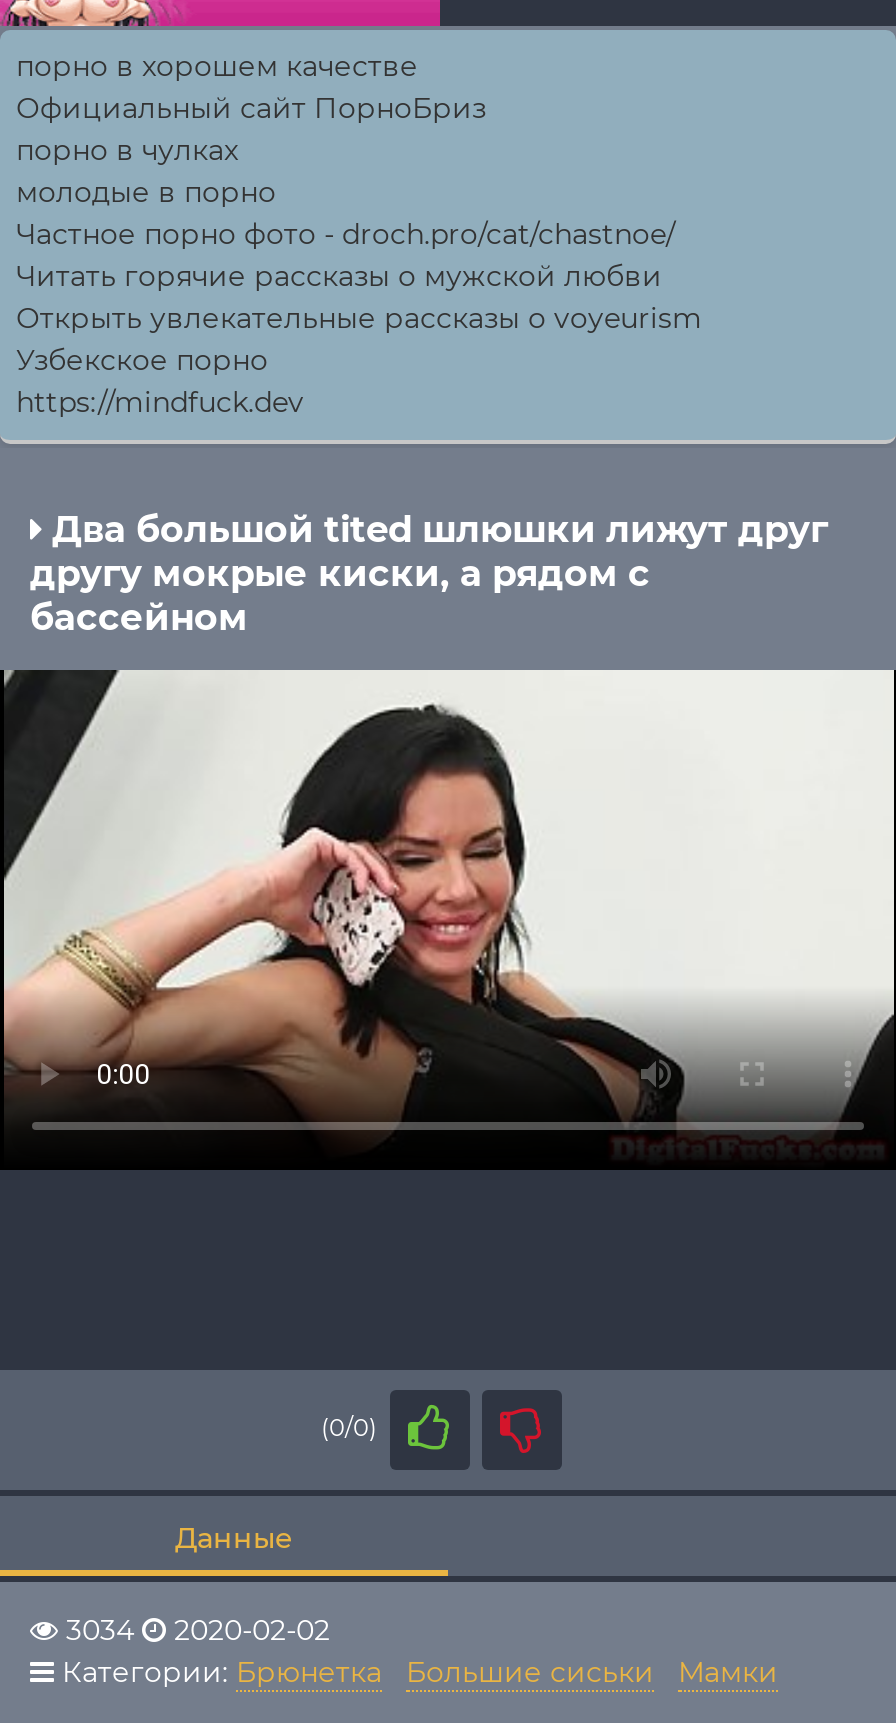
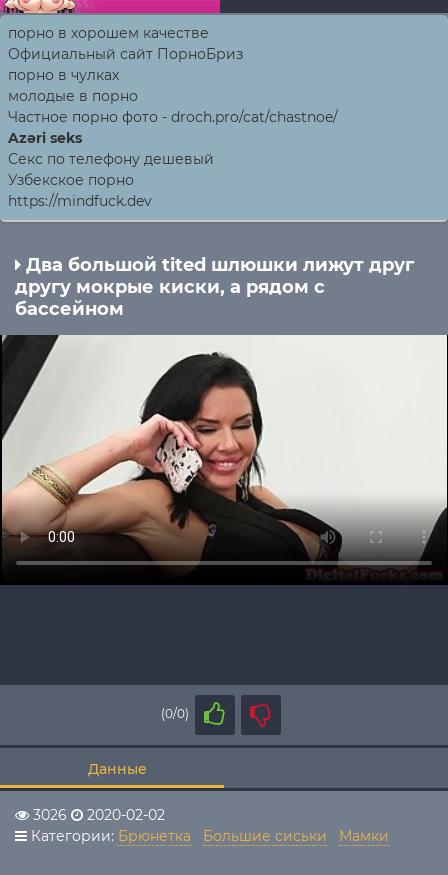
- Читать горячие рассказы о мужской любви
- Открыть увлекательные рассказы о voyeurism
+ Azəri seks
+ Секс по телефону дешевый

- 3034 2020-02-02
+ 3026 2020-02-02
